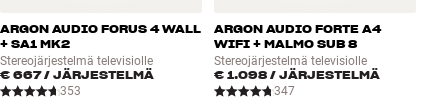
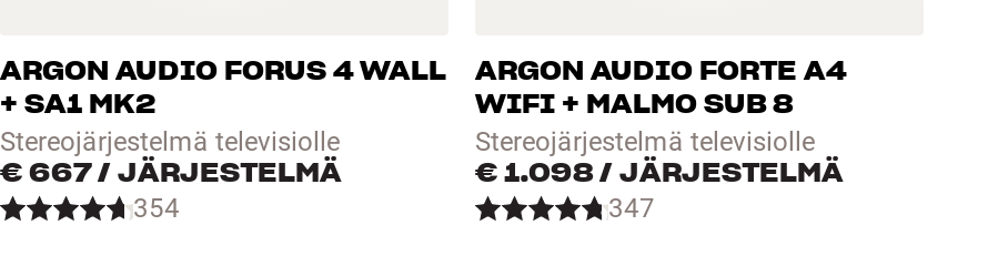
- 353
+ 354
